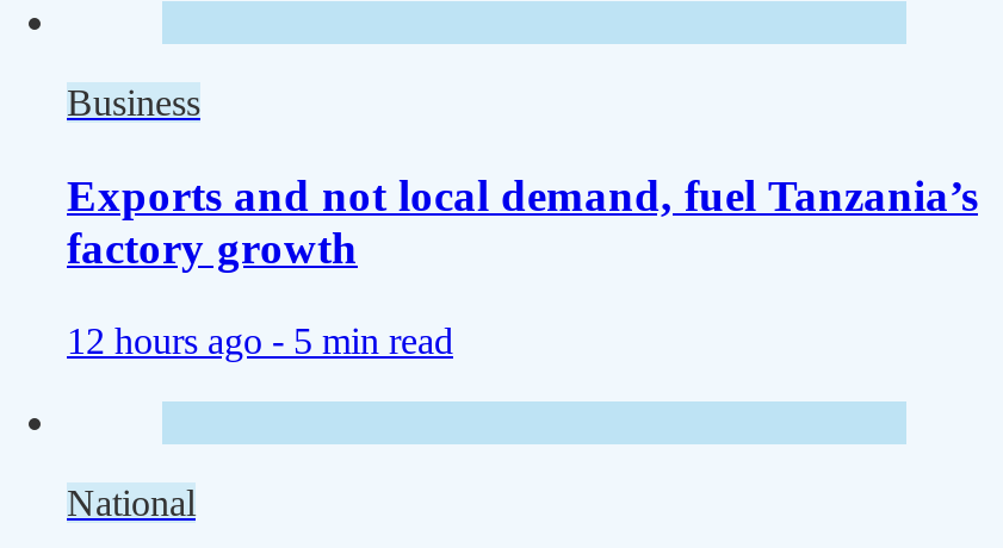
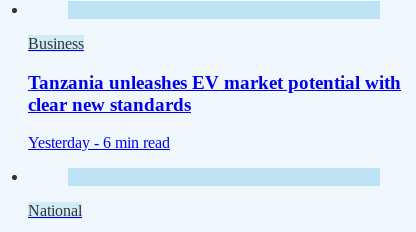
- Exports and not local demand, fuel Tanzania’s
- factory growth
+ Tanzania unleashes EV market potential with
+ clear new standards

- 12 hours ago - 5 min read
+ Yesterday - 6 min read
